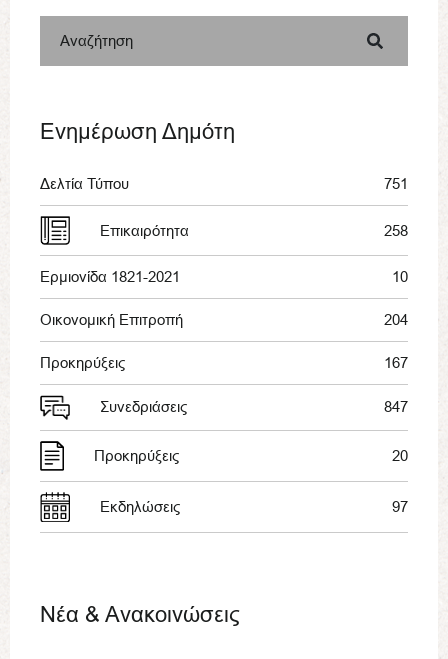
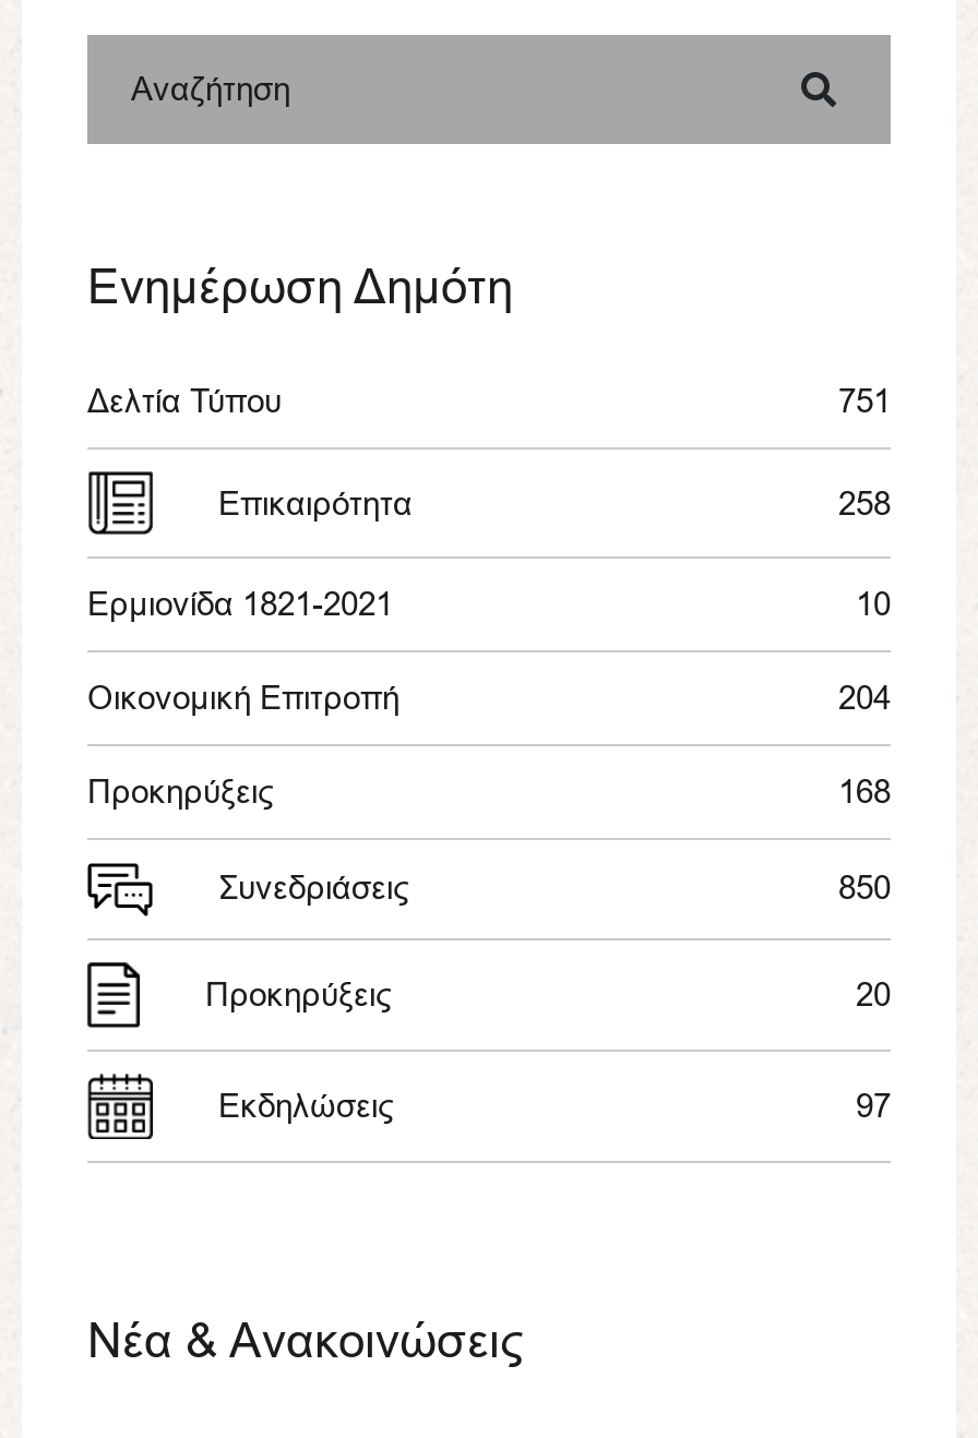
- 167
+ 168

- 847
+ 850
